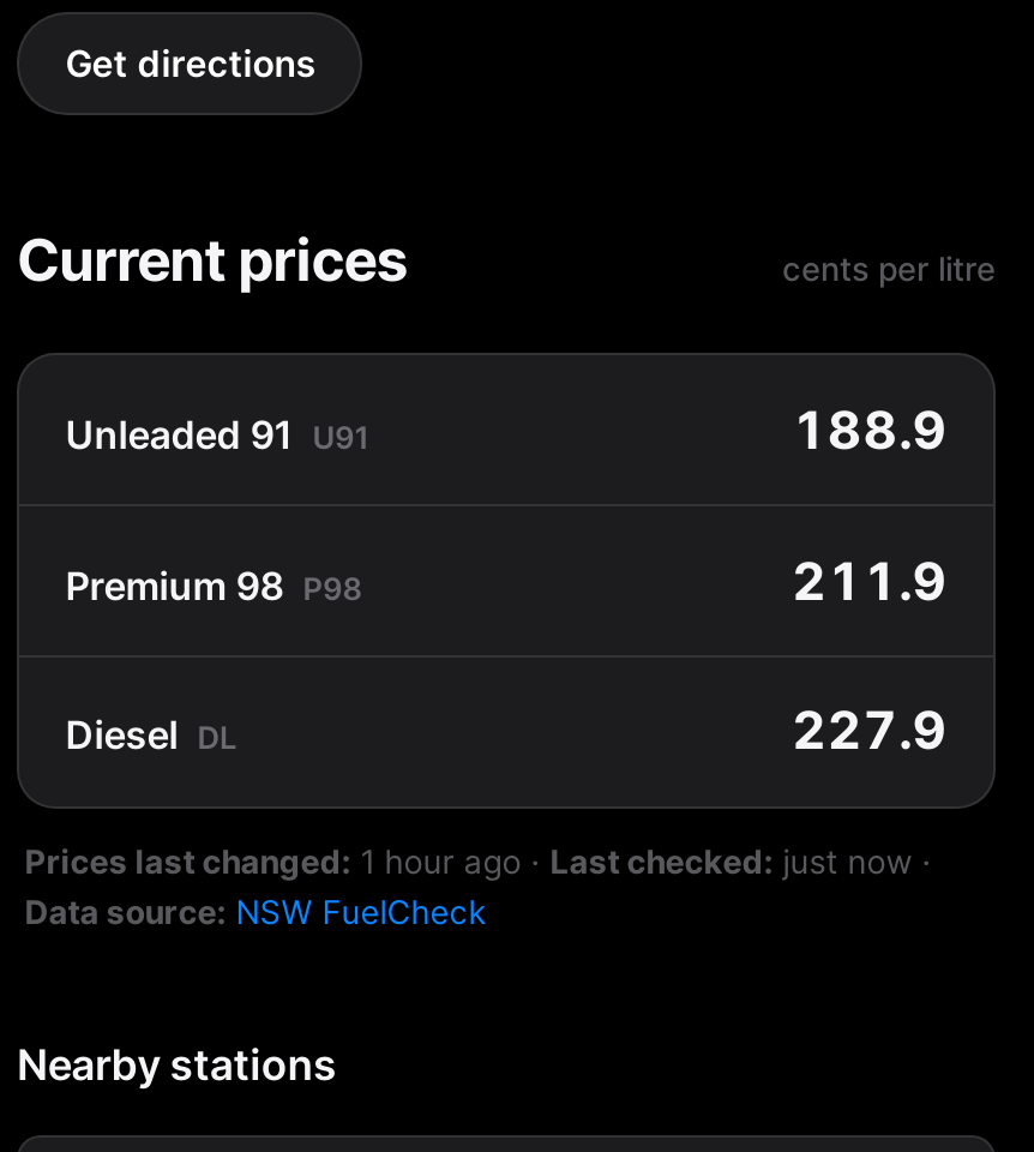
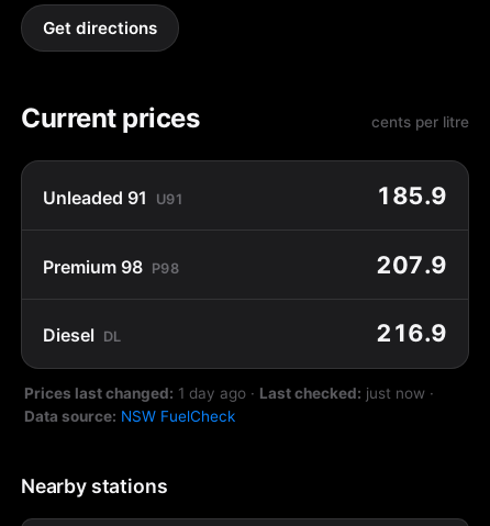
- 188.9
+ 185.9

- 211.9
+ 207.9

- 227.9
+ 216.9

- Prices last changed: 1 hour ago · Last checked: just now ·
+ Prices last changed: 1 day ago · Last checked: just now ·
